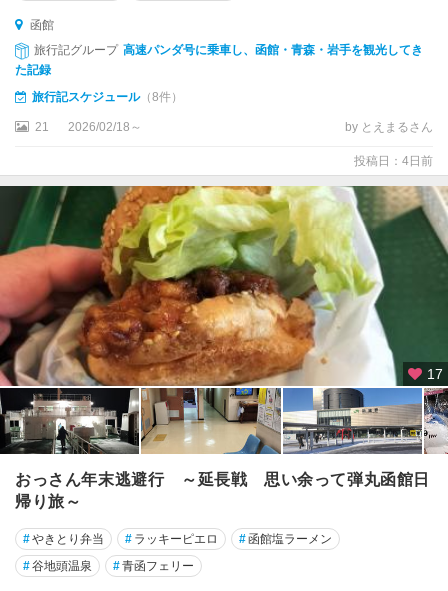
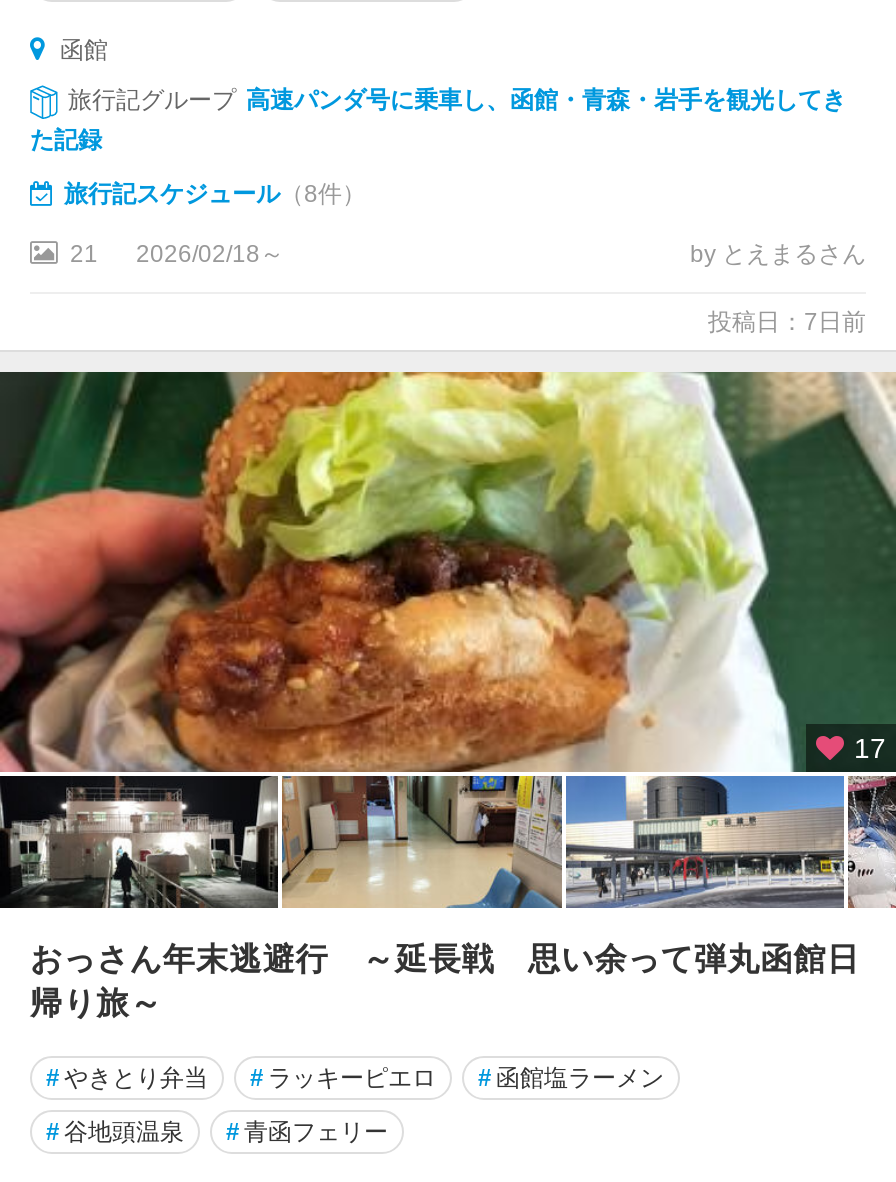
- 投稿日：4日前
+ 投稿日：7日前
